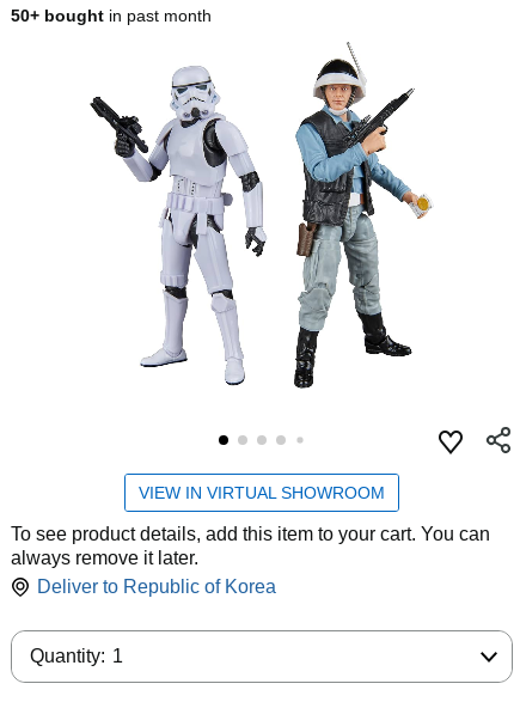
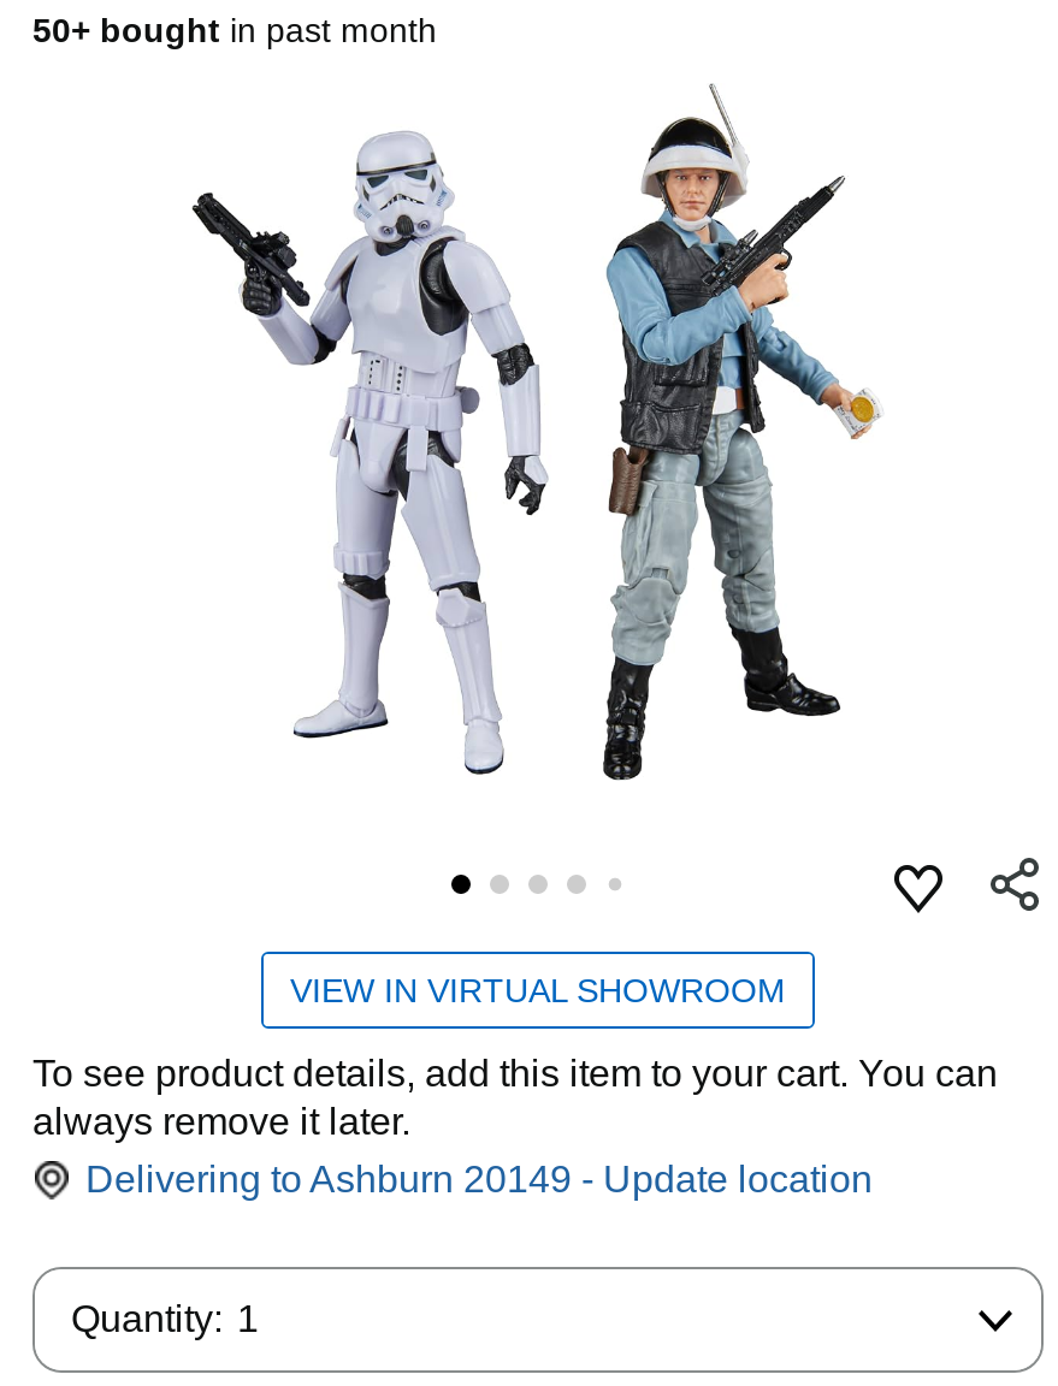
- Deliver to Republic of Korea
+ Delivering to Ashburn 20149 - Update location
